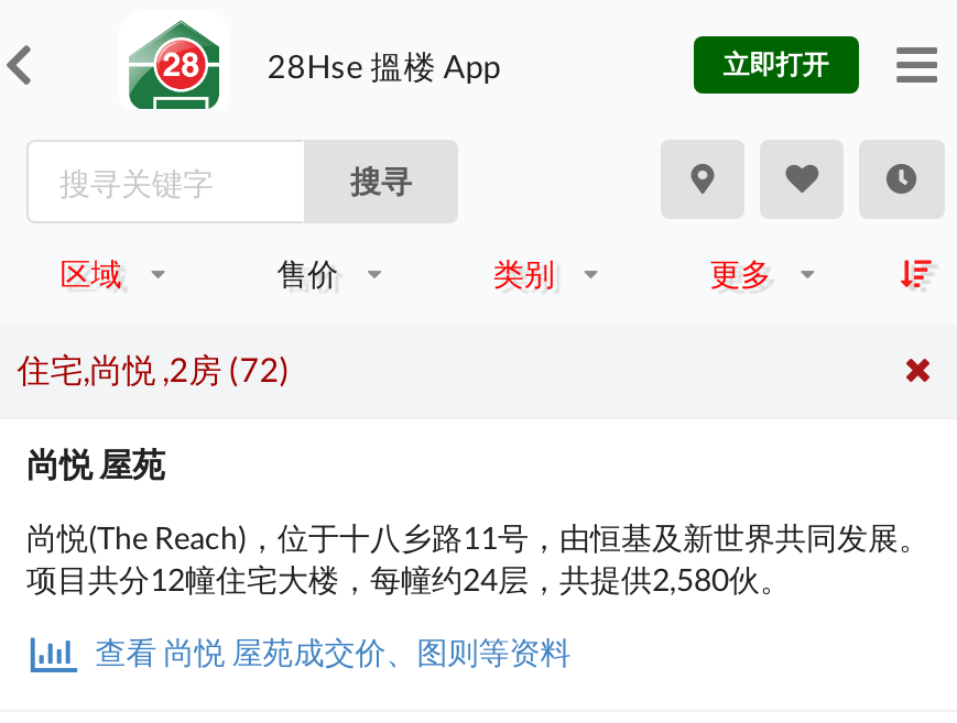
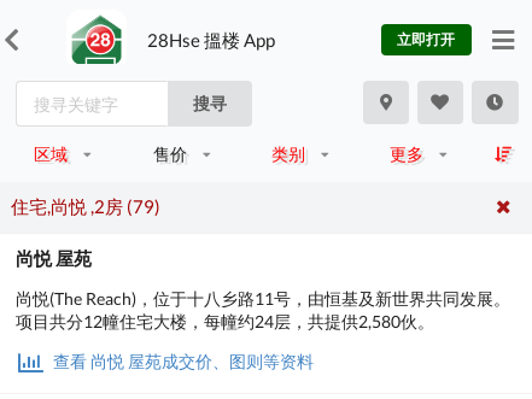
- 住宅,尚悦 ,2房 (72)
+ 住宅,尚悦 ,2房 (79)
